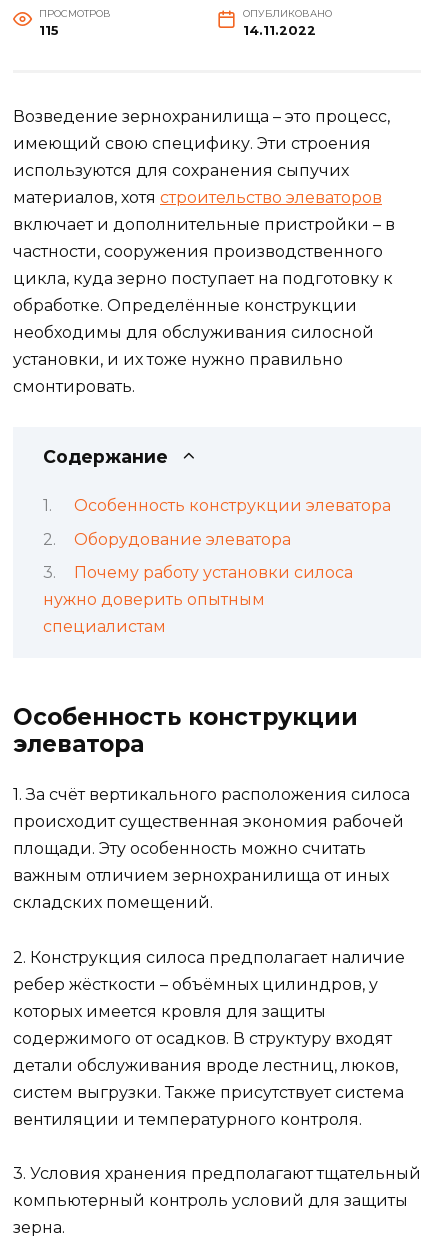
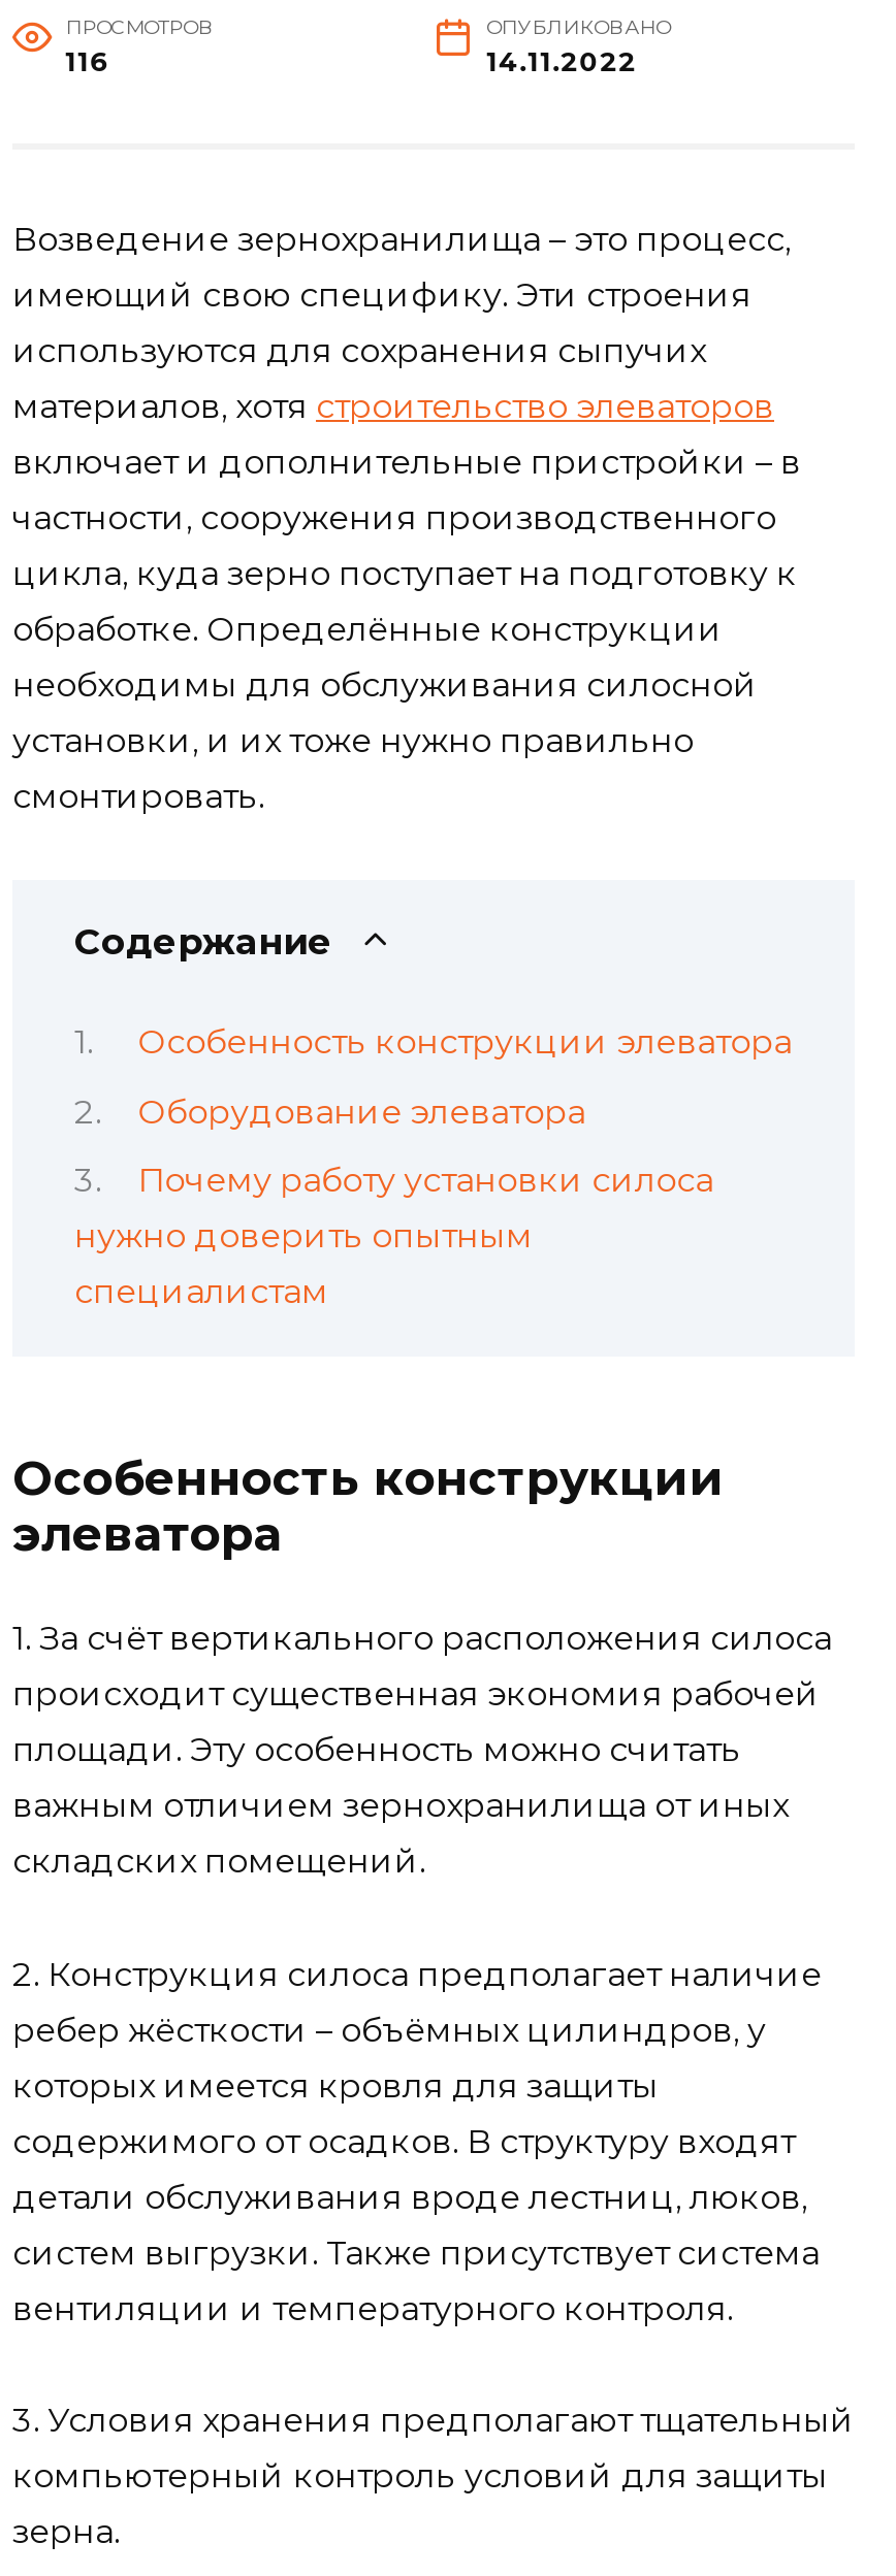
- 115
+ 116
